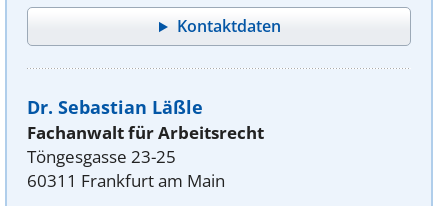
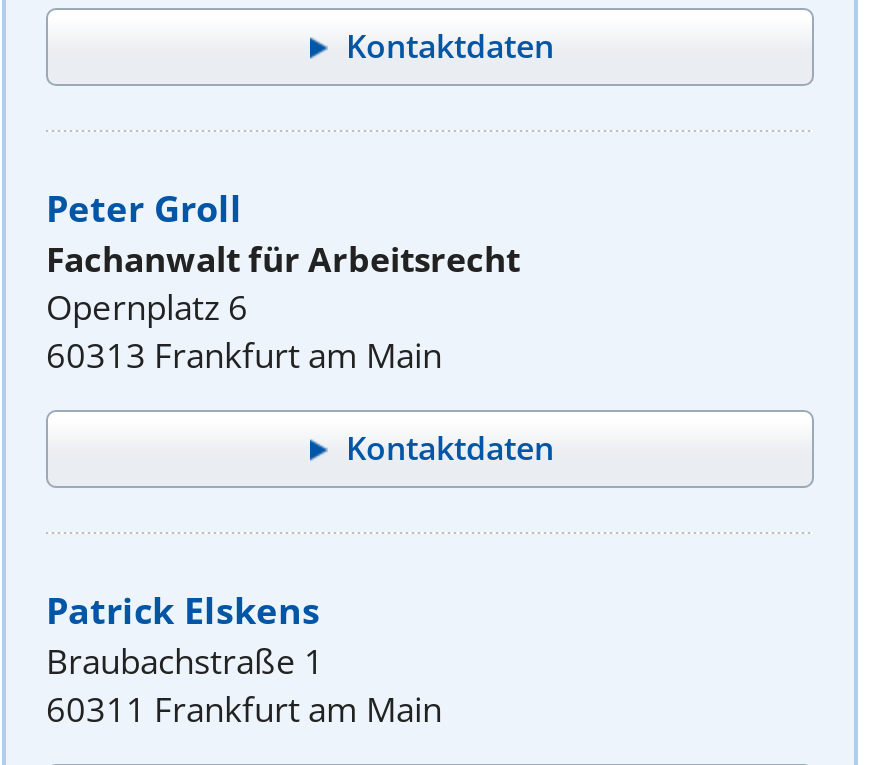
- Dr. Sebastian Läßle
+ Peter Groll

- Töngesgasse 23-25
+ Opernplatz 6
+ 60313 Frankfurt am Main
+ Kontaktdaten
+ Patrick Elskens
+ Braubachstraße 1
